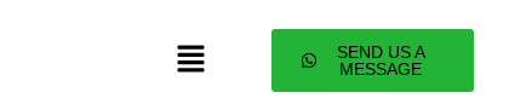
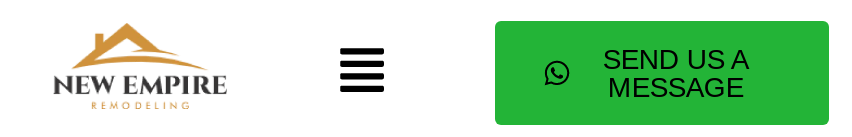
+ [image]
